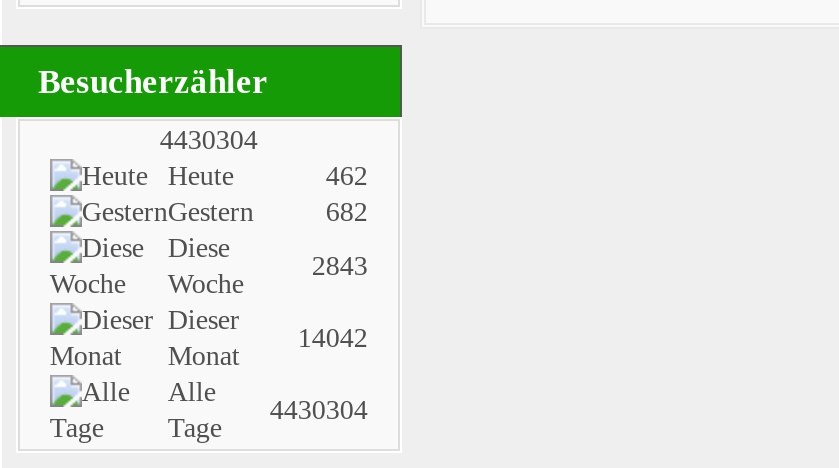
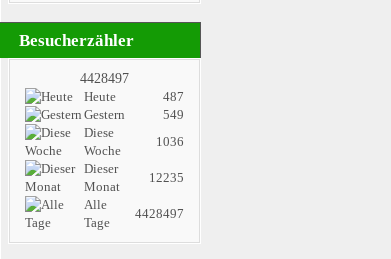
- 4430304
+ 4428497

- 462
+ 487

- 682
+ 549

- 2843
+ 1036

- 14042
+ 12235

- 4430304
+ 4428497
